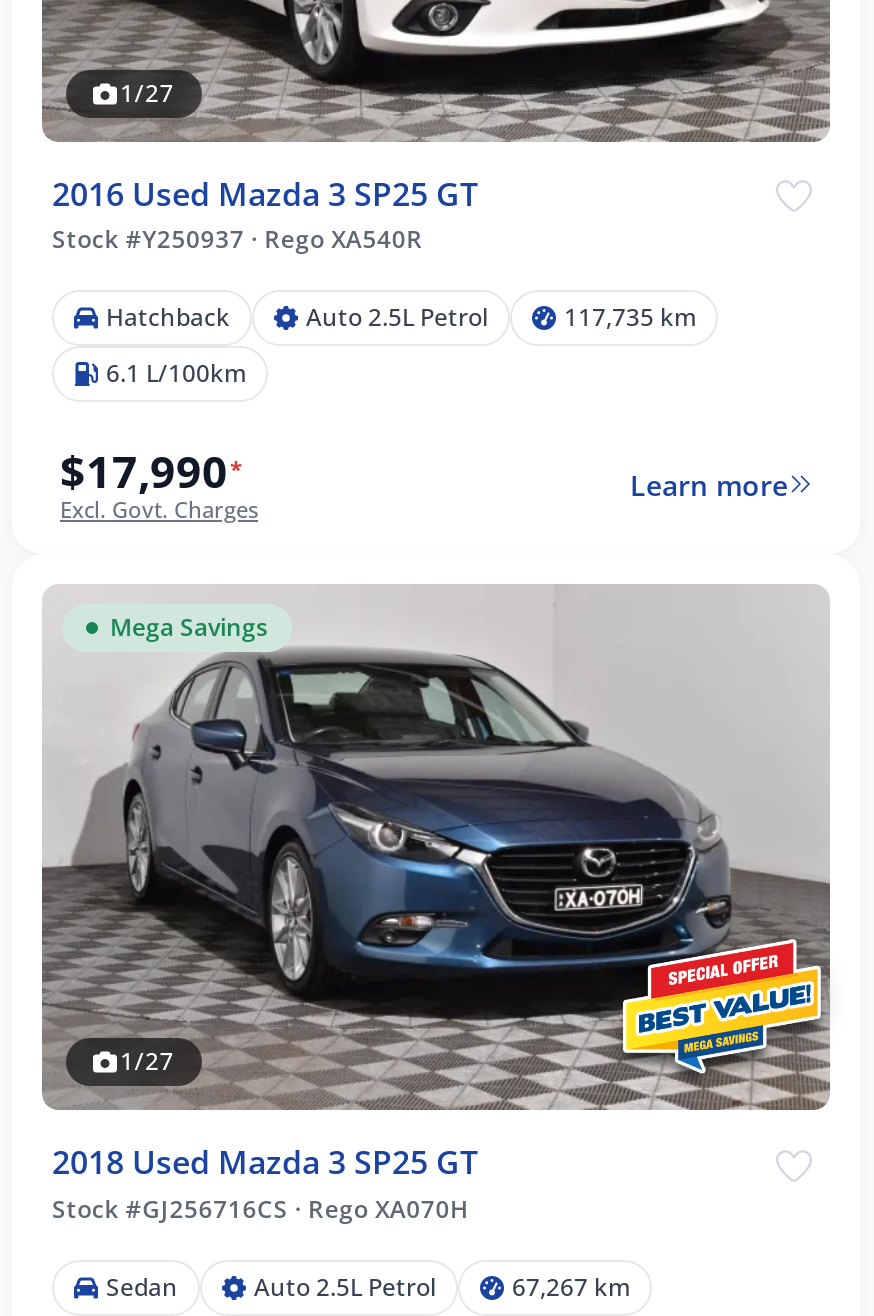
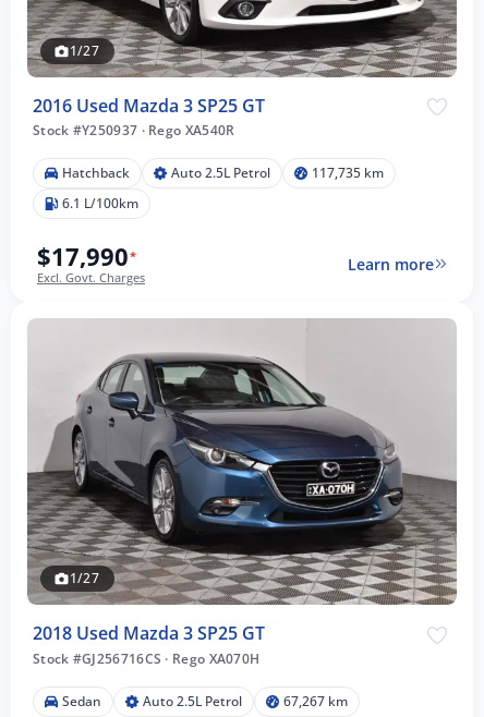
- Mega Savings

- [image]
+ [image]
